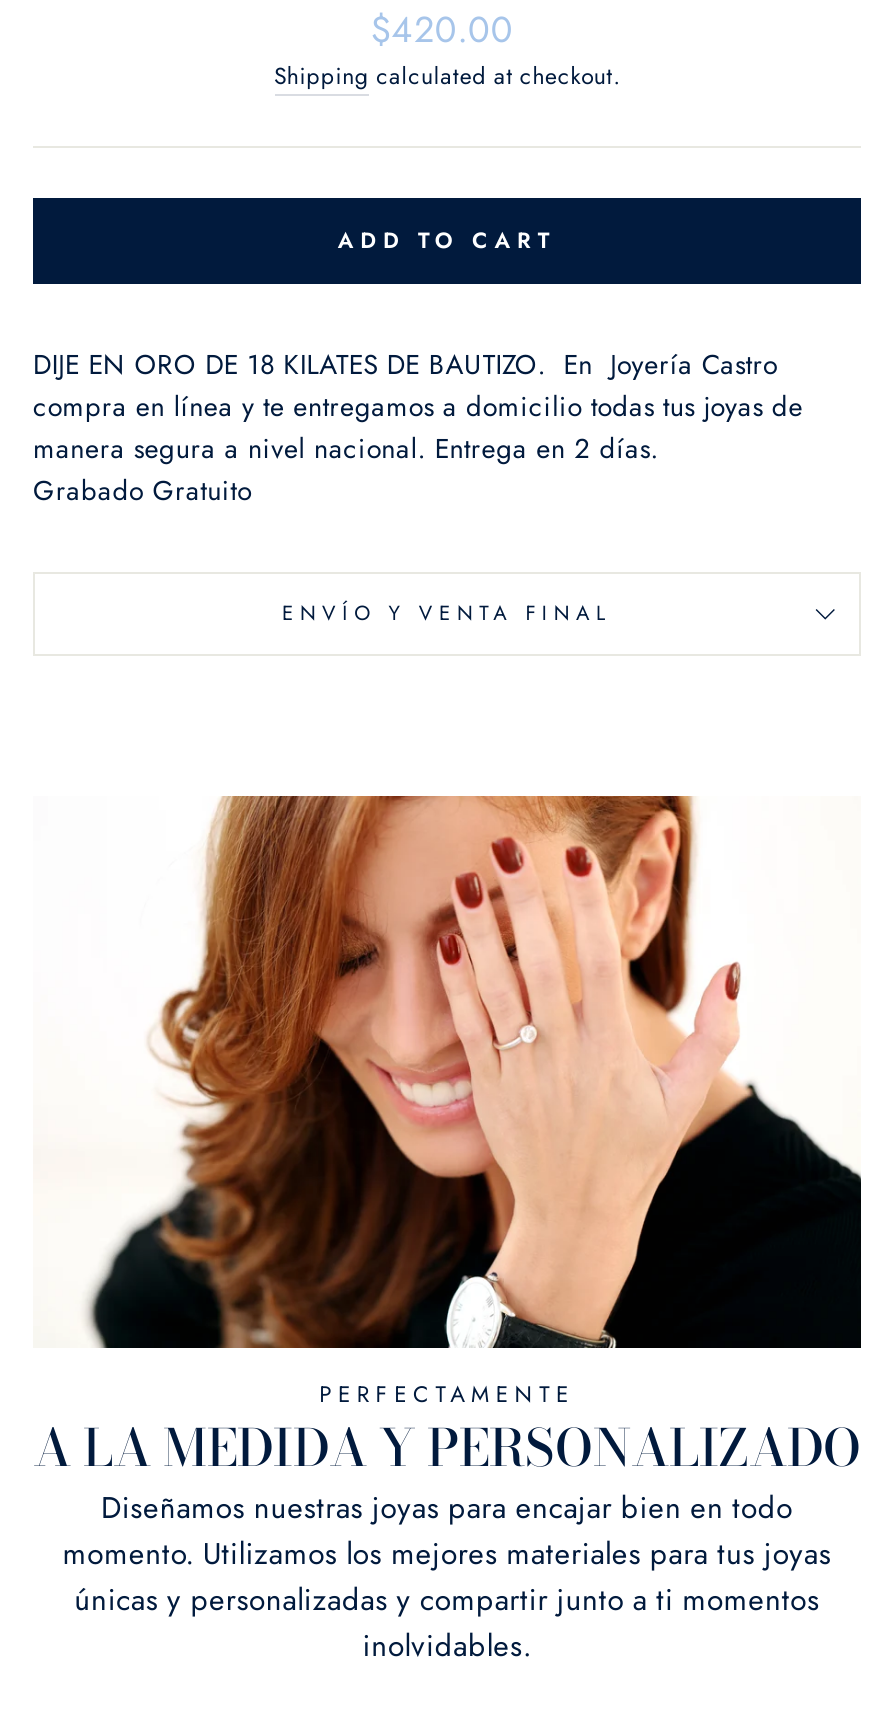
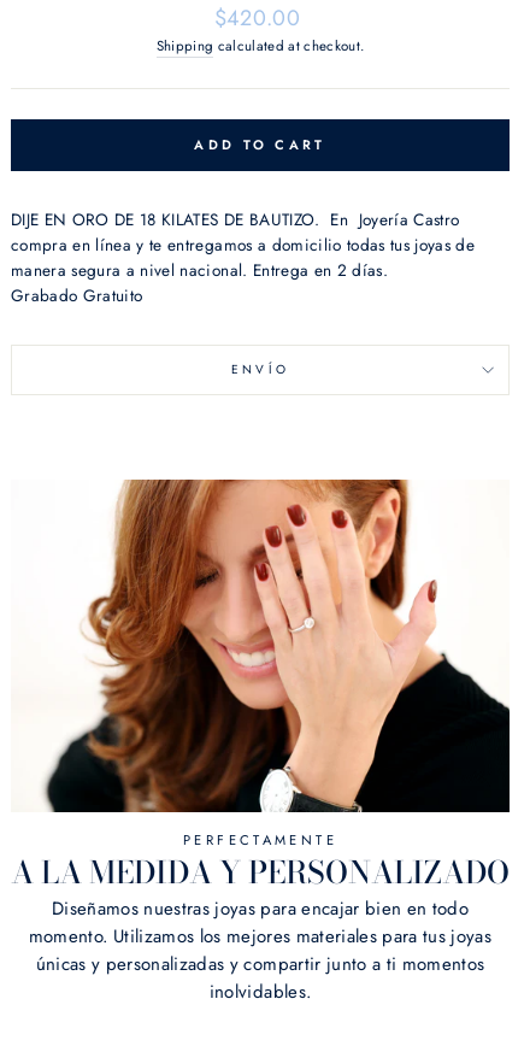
- ENVÍO Y VENTA FINAL
+ ENVÍO
